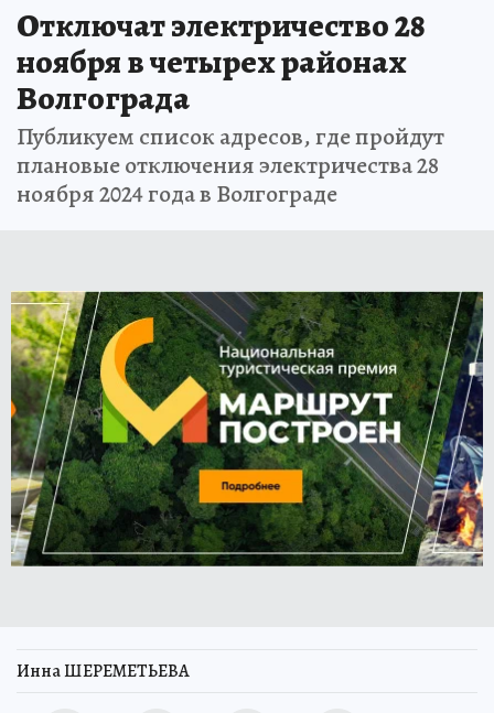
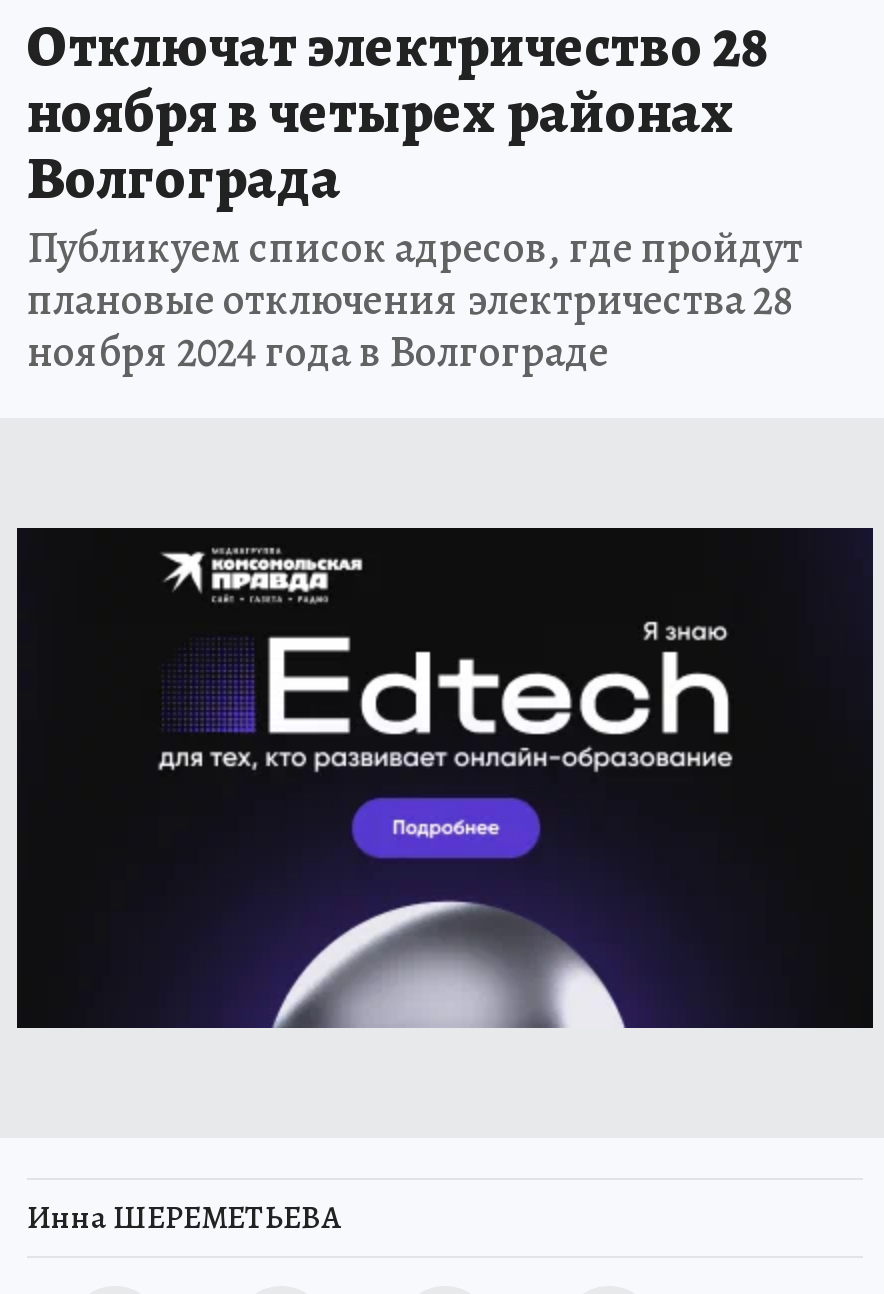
- [image]
+ [image]
